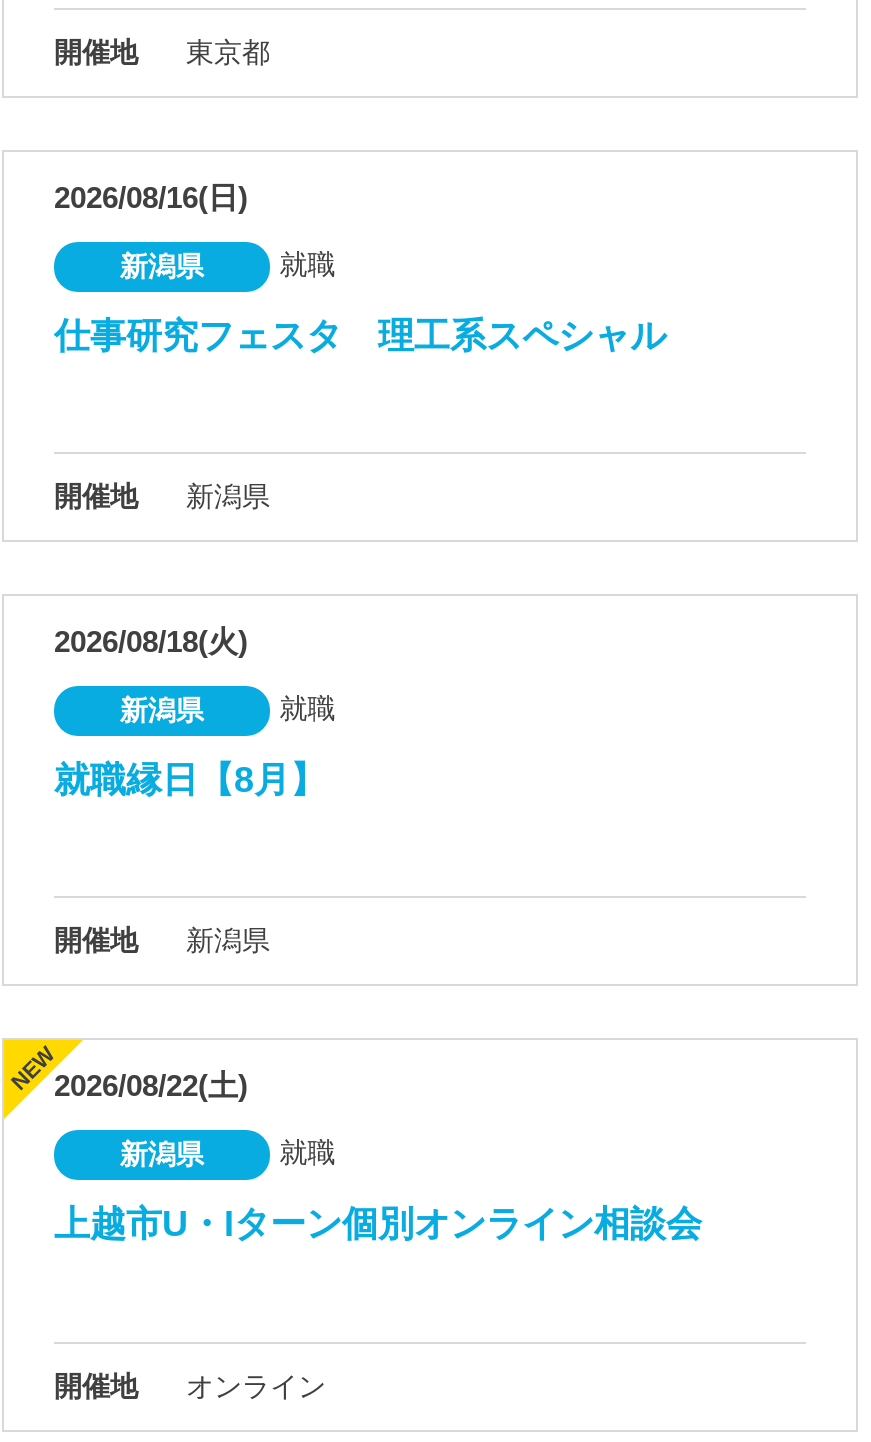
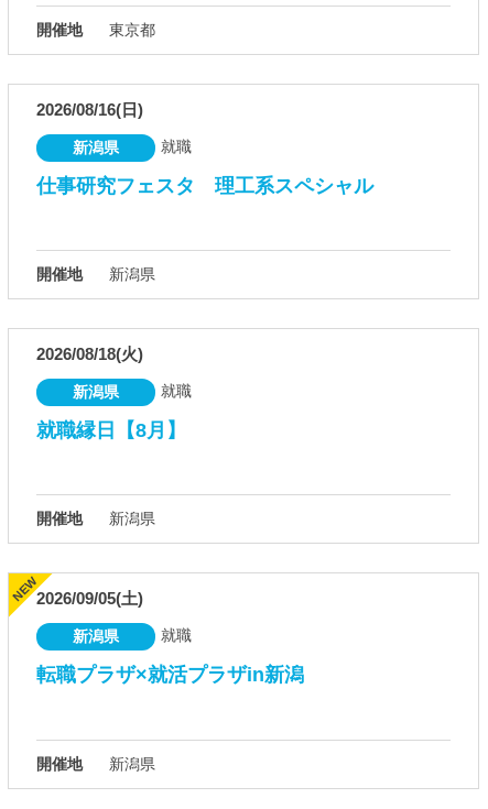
- 2026/08/22(土)
+ 2026/09/05(土)

- 上越市U・Iターン個別オンライン相談会
+ 転職プラザ×就活プラザin新潟

- オンライン
+ 新潟県
